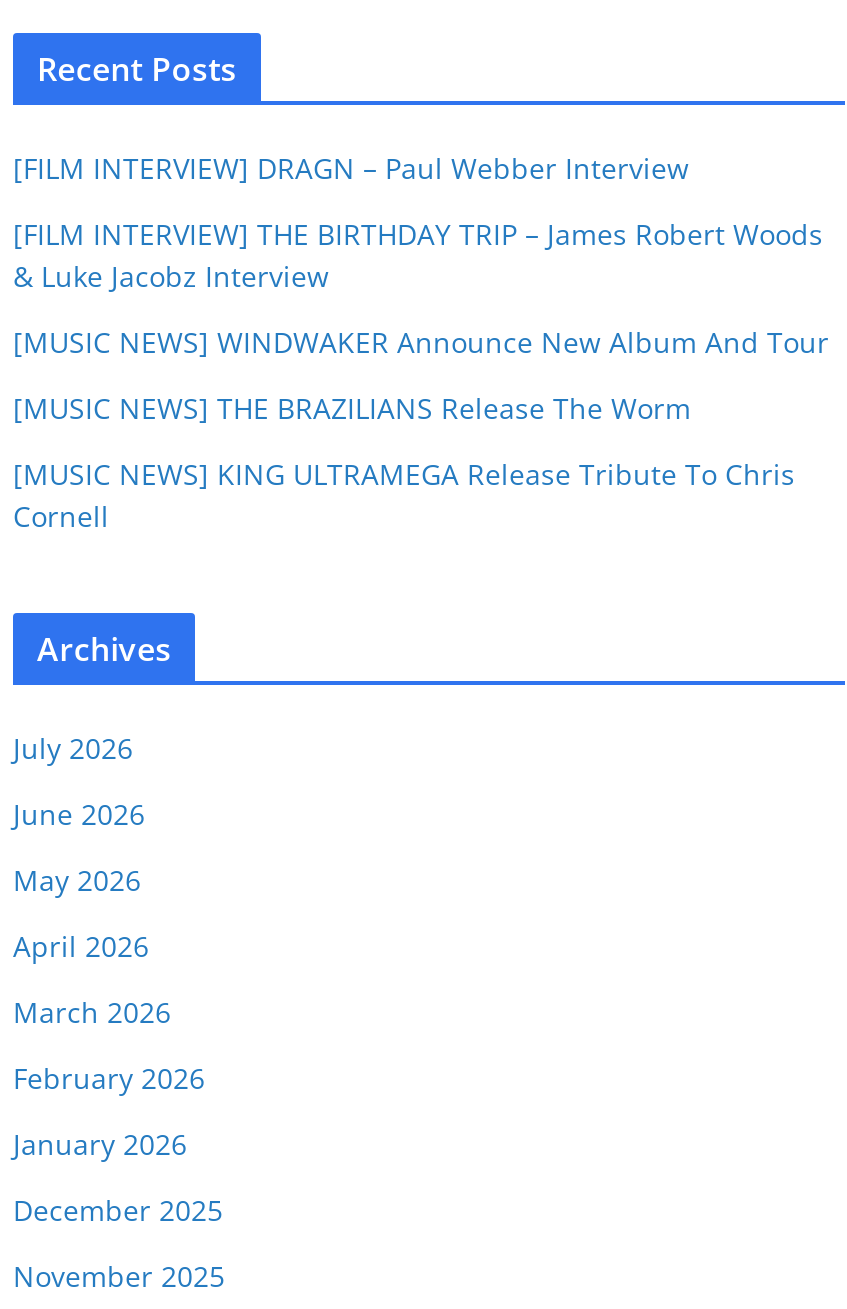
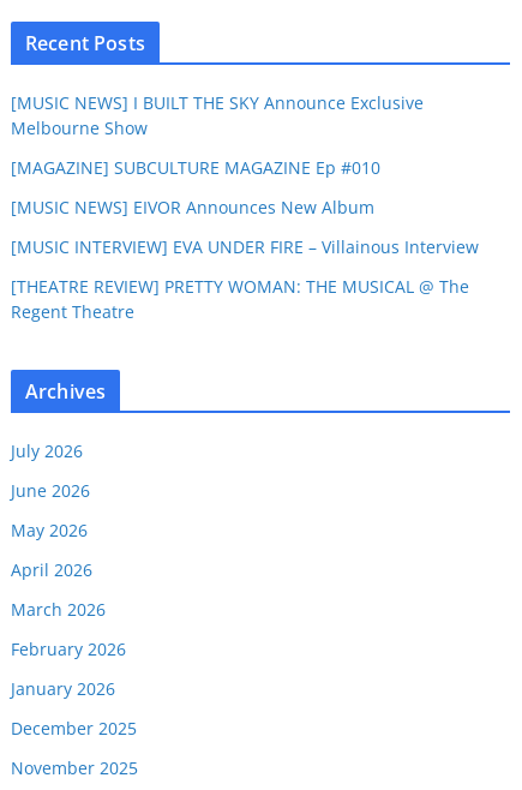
- [FILM INTERVIEW] DRAGN – Paul Webber Interview
+ [MUSIC NEWS] I BUILT THE SKY Announce Exclusive
+ Melbourne Show

- [FILM INTERVIEW] THE BIRTHDAY TRIP – James Robert Woods
- & Luke Jacobz Interview
+ [MAGAZINE] SUBCULTURE MAGAZINE Ep #010

- [MUSIC NEWS] WINDWAKER Announce New Album And Tour
+ [MUSIC NEWS] EIVOR Announces New Album

- [MUSIC NEWS] THE BRAZILIANS Release The Worm
+ [MUSIC INTERVIEW] EVA UNDER FIRE – Villainous Interview

- [MUSIC NEWS] KING ULTRAMEGA Release Tribute To Chris
- Cornell
+ [THEATRE REVIEW] PRETTY WOMAN: THE MUSICAL @ The
+ Regent Theatre
